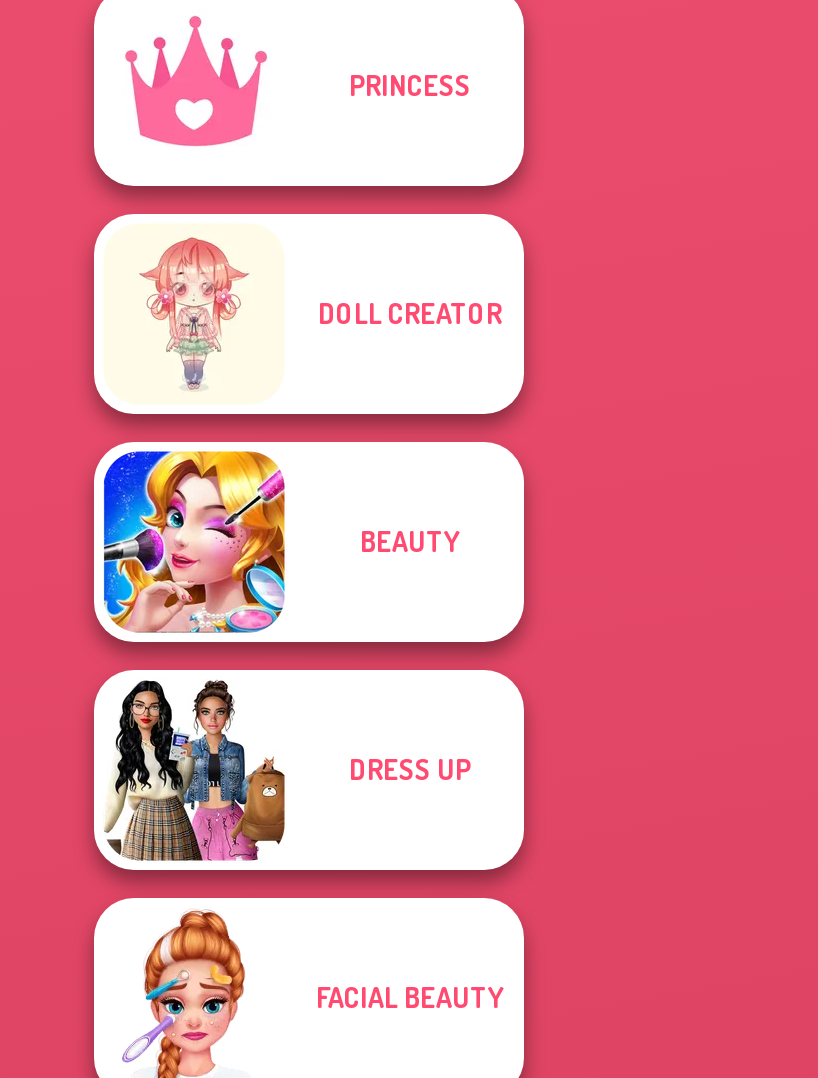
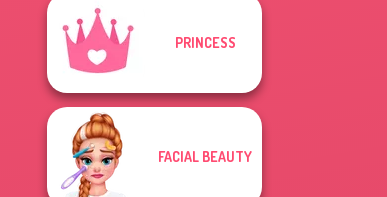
- [image]
- DOLL CREATOR

- BEAUTY

- DRESS UP
